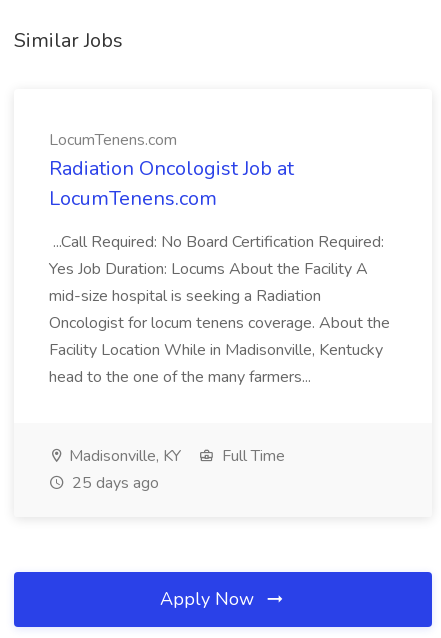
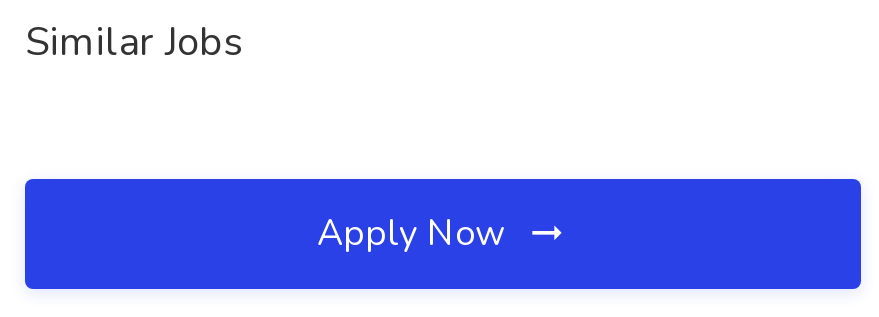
- LocumTenens.com
- Radiation Oncologist Job at
- LocumTenens.com
- ...Call Required: No Board Certification Required:
- Yes Job Duration: Locums About the Facility A
- mid-size hospital is seeking a Radiation
- Oncologist for locum tenens coverage. About the
- Facility Location While in Madisonville, Kentucky
- head to the one of the many farmers...

- Madisonville, KY
- Full Time
- 25 days ago
